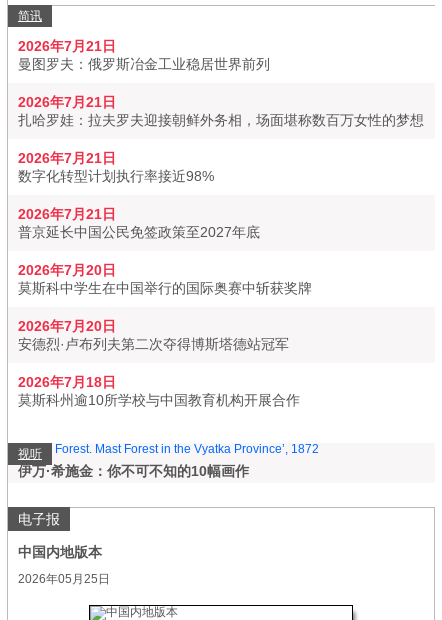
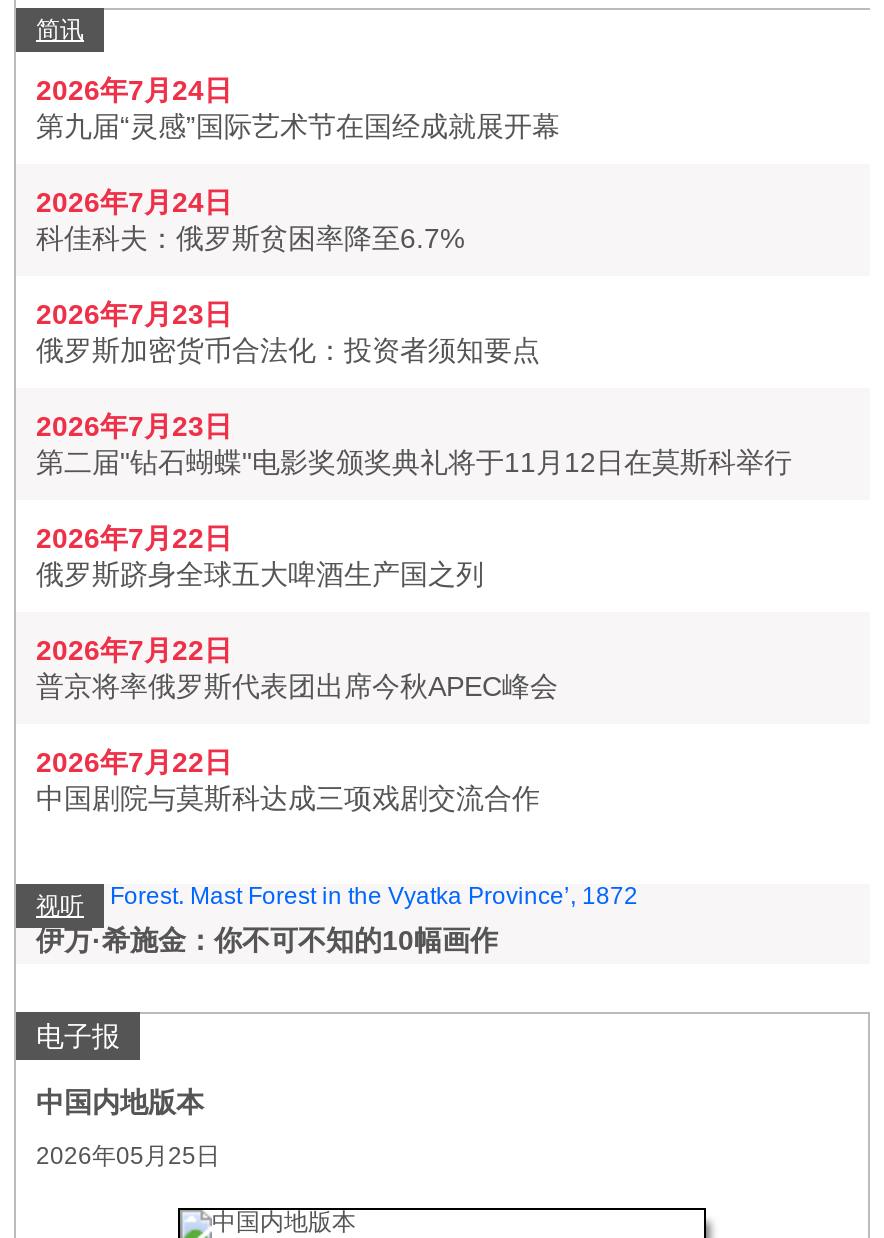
- 2026年7月21日
- 曼图罗夫：俄罗斯冶金工业稳居世界前列
+ 2026年7月24日
+ 第九届“灵感”国际艺术节在国经成就展开幕

- 2026年7月21日
- 扎哈罗娃：拉夫罗夫迎接朝鲜外务相，场面堪称数百万女性的梦想
+ 2026年7月24日
+ 科佳科夫：俄罗斯贫困率降至6.7%

- 2026年7月21日
- 数字化转型计划执行率接近98%
+ 2026年7月23日
+ 俄罗斯加密货币合法化：投资者须知要点

- 2026年7月21日
- 普京延长中国公民免签政策至2027年底
+ 2026年7月23日
+ 第二届"钻石蝴蝶"电影奖颁奖典礼将于11月12日在莫斯科举行

- 2026年7月20日
- 莫斯科中学生在中国举行的国际奥赛中斩获奖牌
+ 2026年7月22日
+ 俄罗斯跻身全球五大啤酒生产国之列

- 2026年7月20日
- 安德烈·卢布列夫第二次夺得博斯塔德站冠军
+ 2026年7月22日
+ 普京将率俄罗斯代表团出席今秋APEC峰会

- 2026年7月18日
- 莫斯科州逾10所学校与中国教育机构开展合作
+ 2026年7月22日
+ 中国剧院与莫斯科达成三项戏剧交流合作
